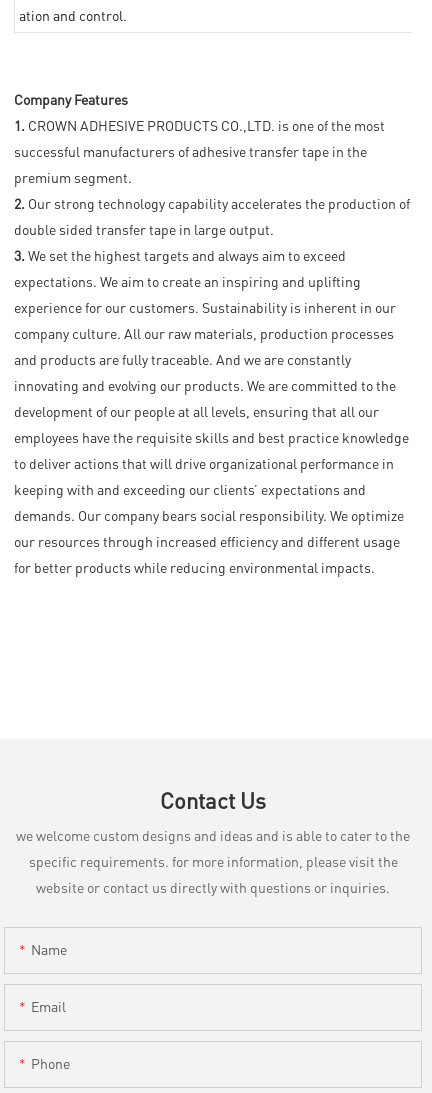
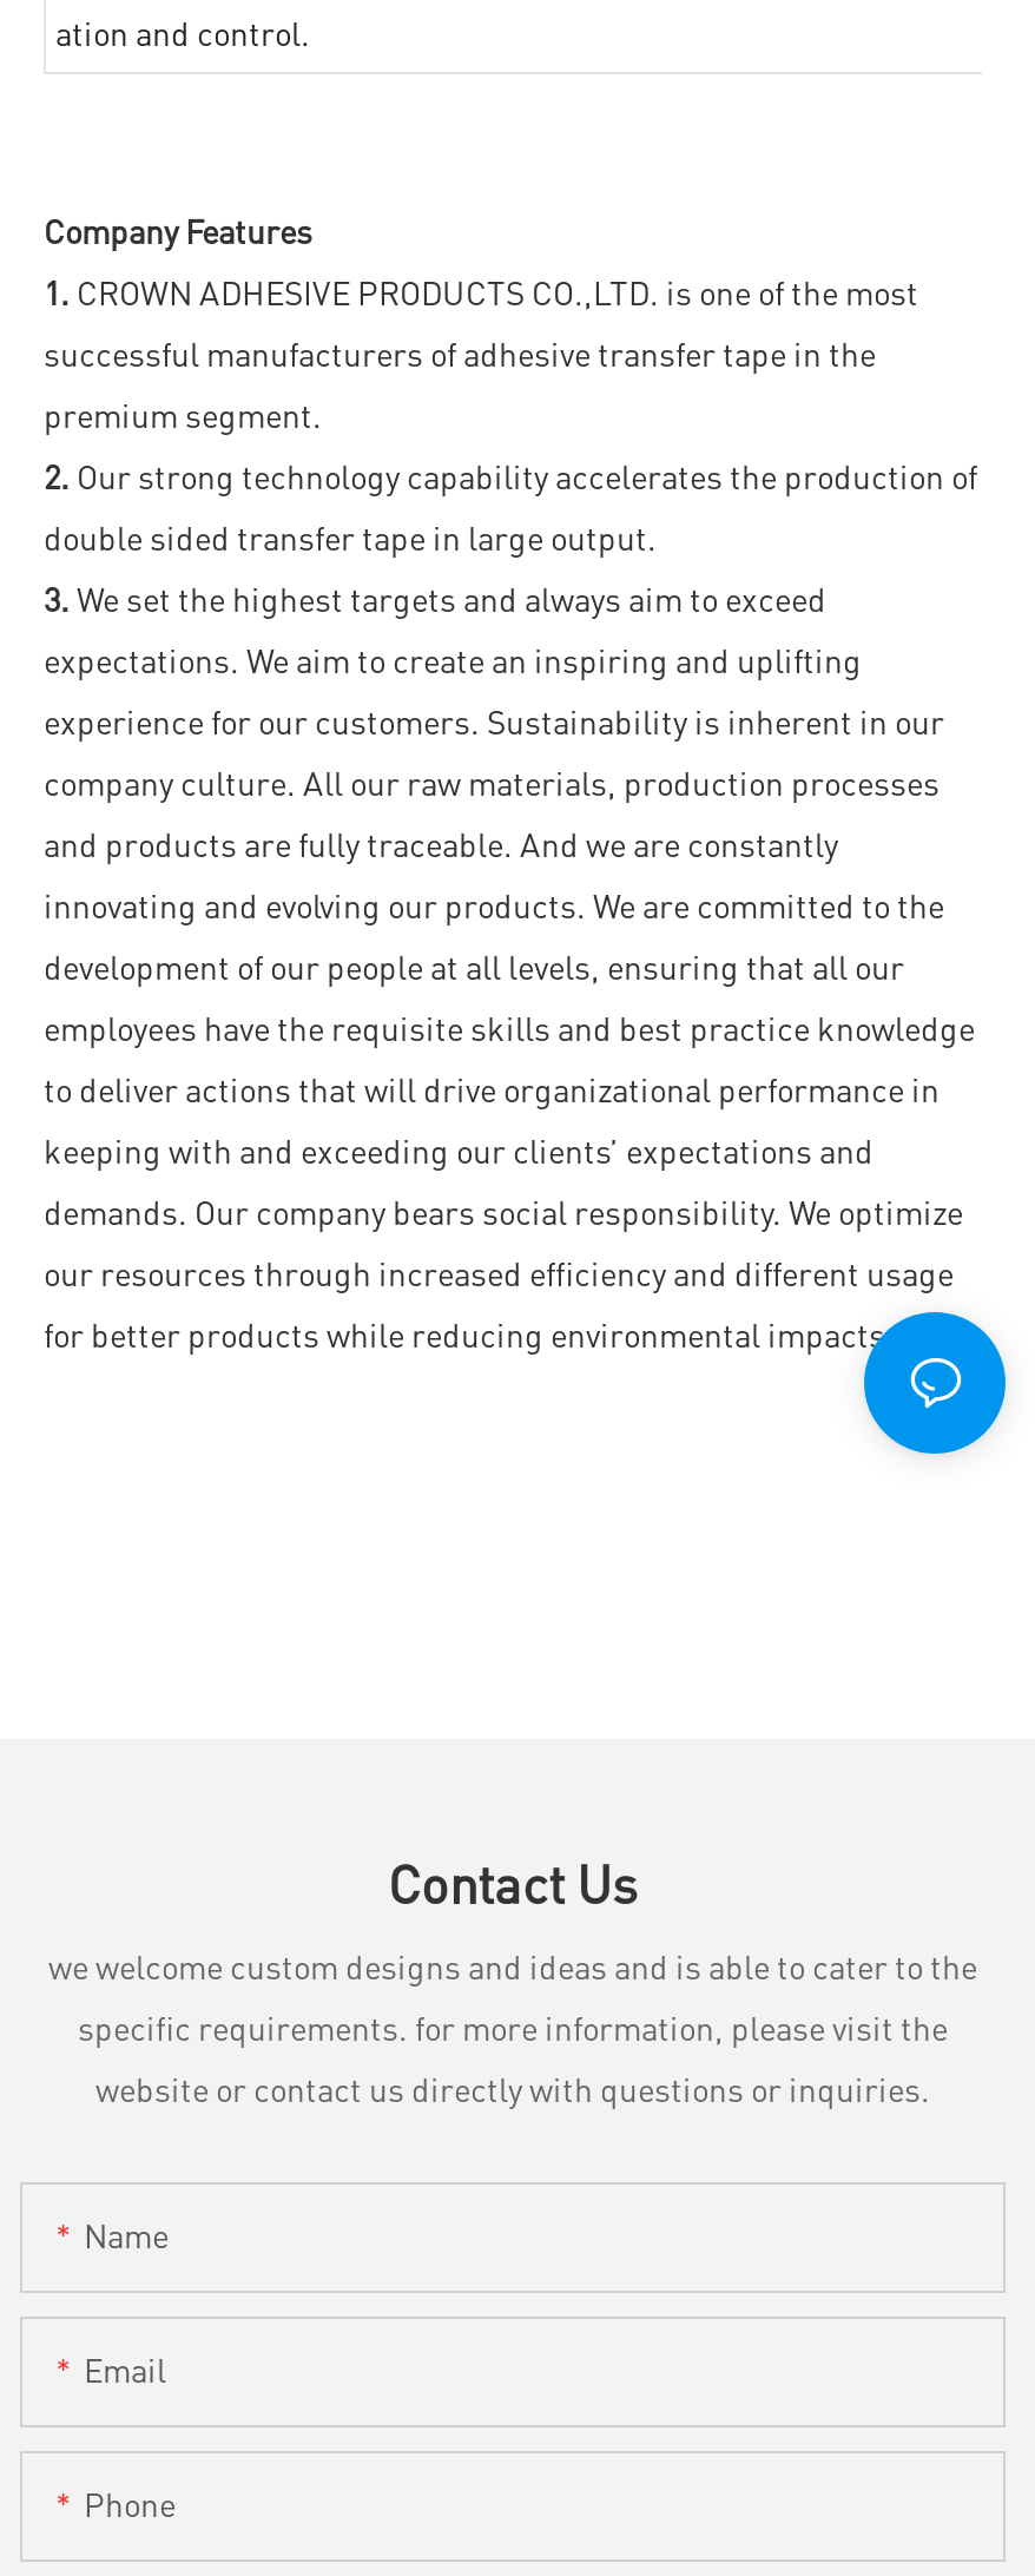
+ [image]
